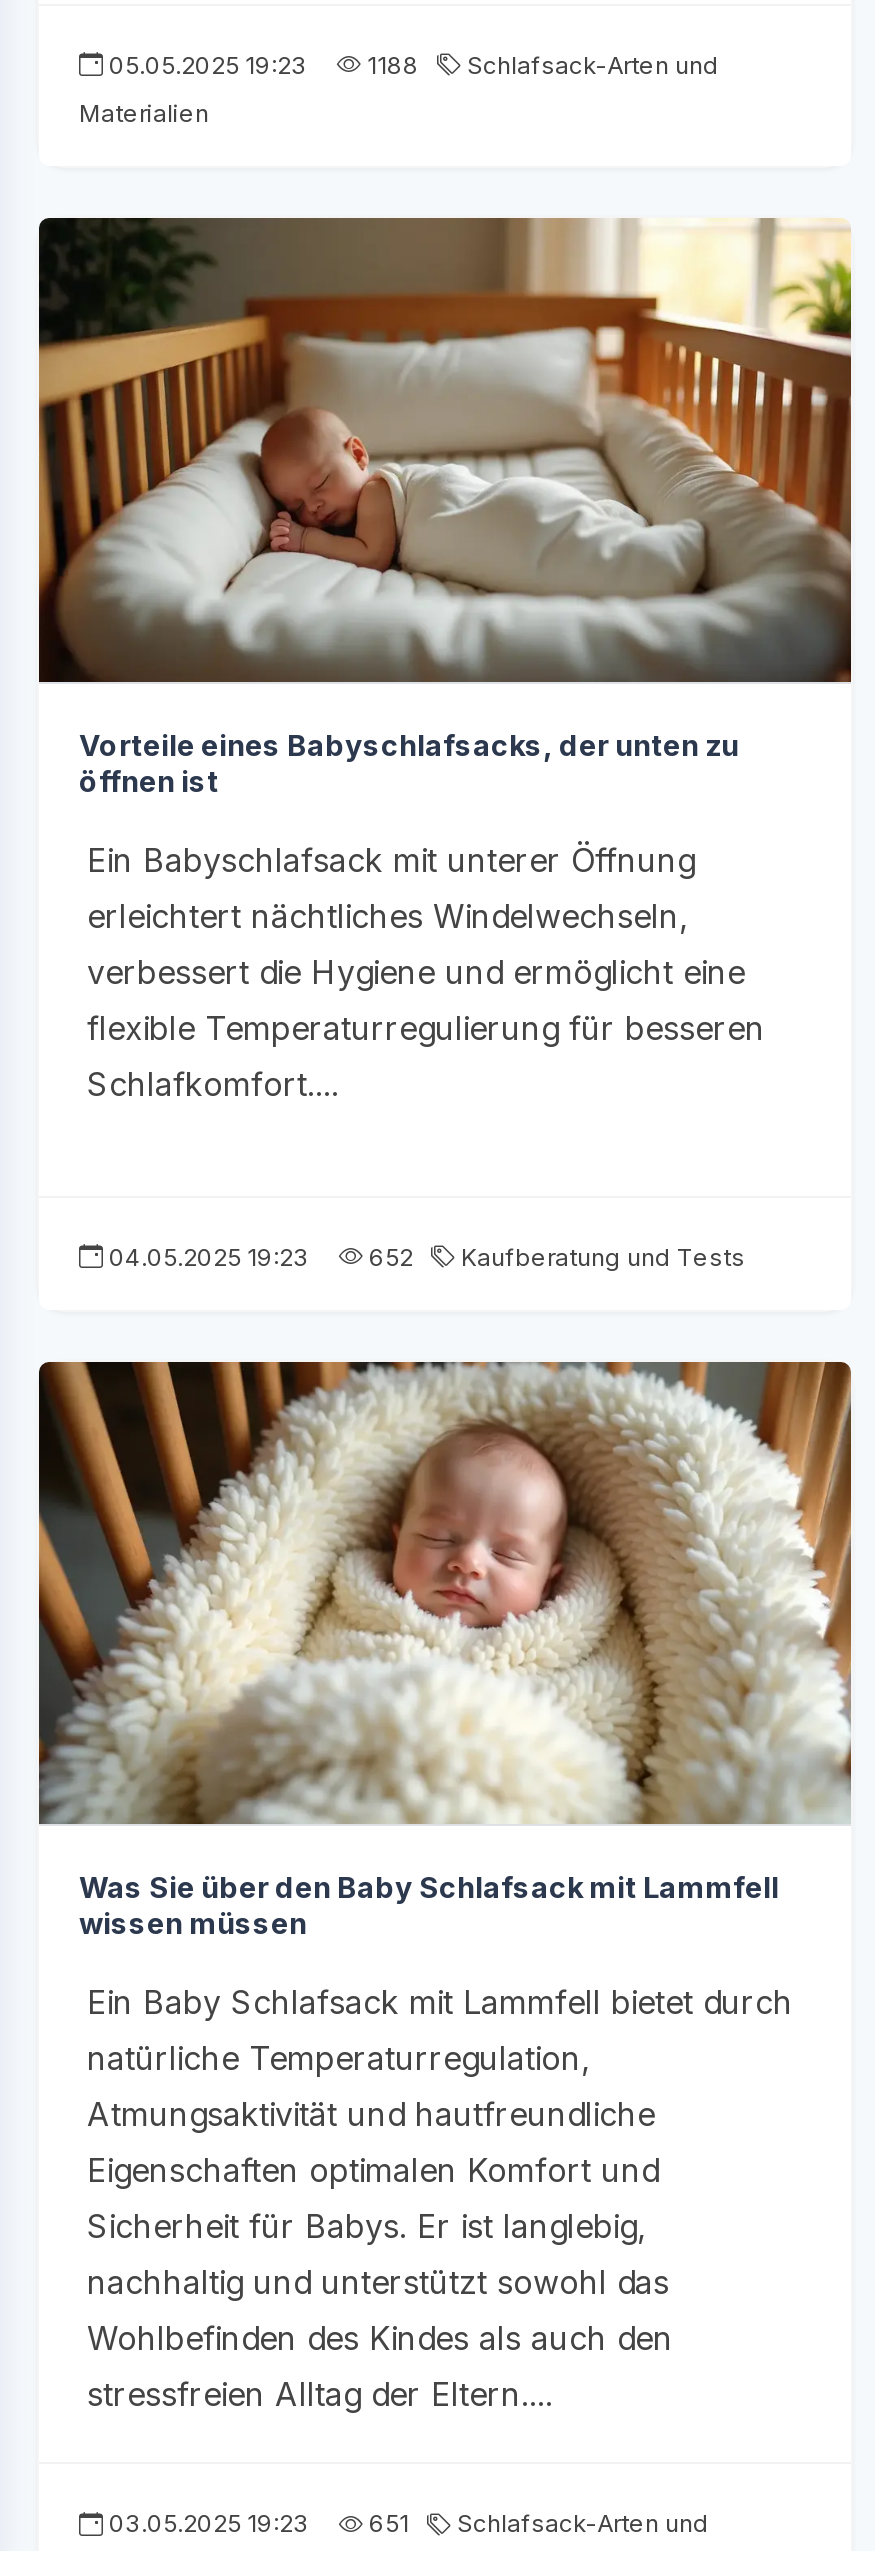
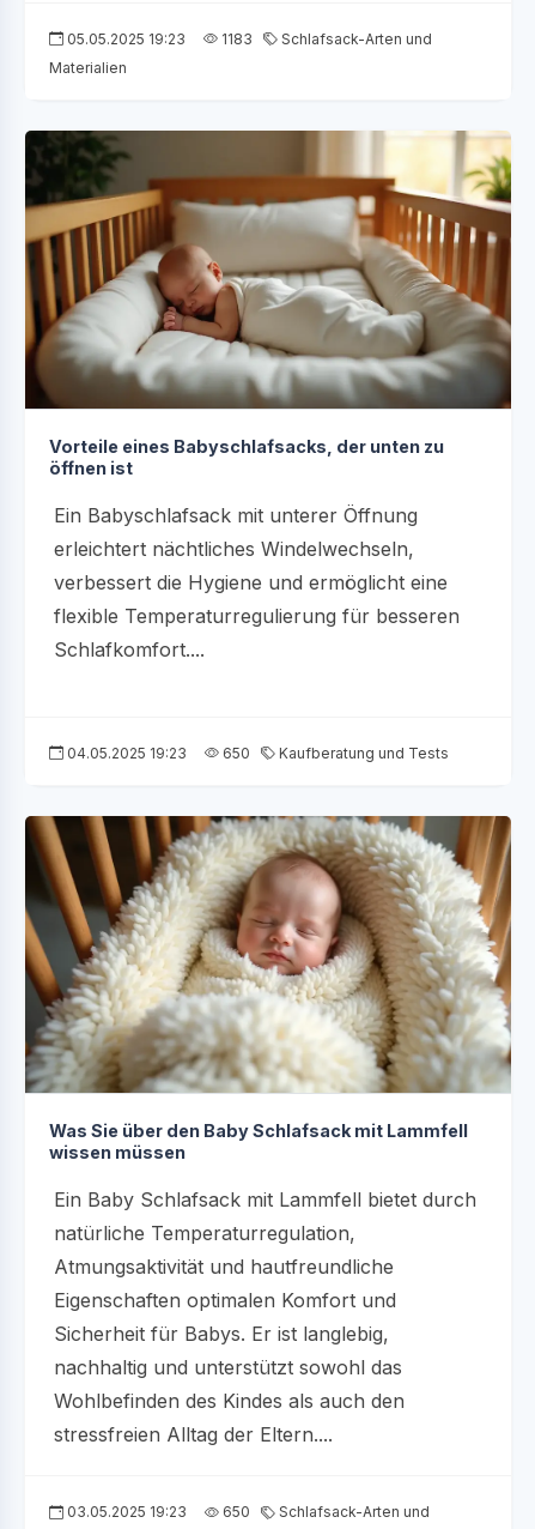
- 05.05.2025 19:23 1188 Schlafsack-Arten und
+ 05.05.2025 19:23 1183 Schlafsack-Arten und

- 04.05.2025 19:23 652 Kaufberatung und Tests
+ 04.05.2025 19:23 650 Kaufberatung und Tests

- 03.05.2025 19:23 651 Schlafsack-Arten und
+ 03.05.2025 19:23 650 Schlafsack-Arten und
